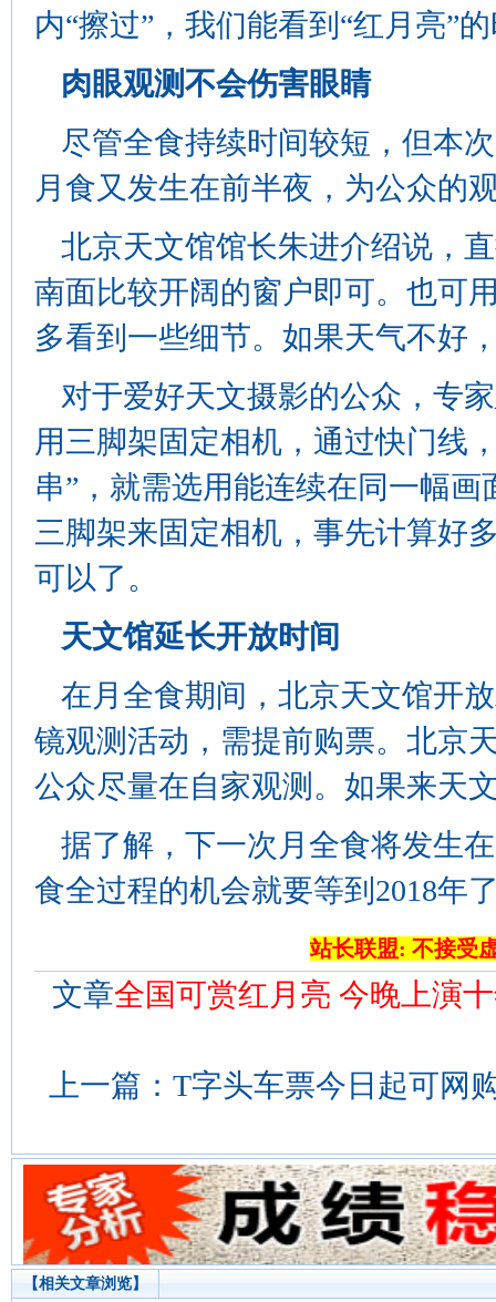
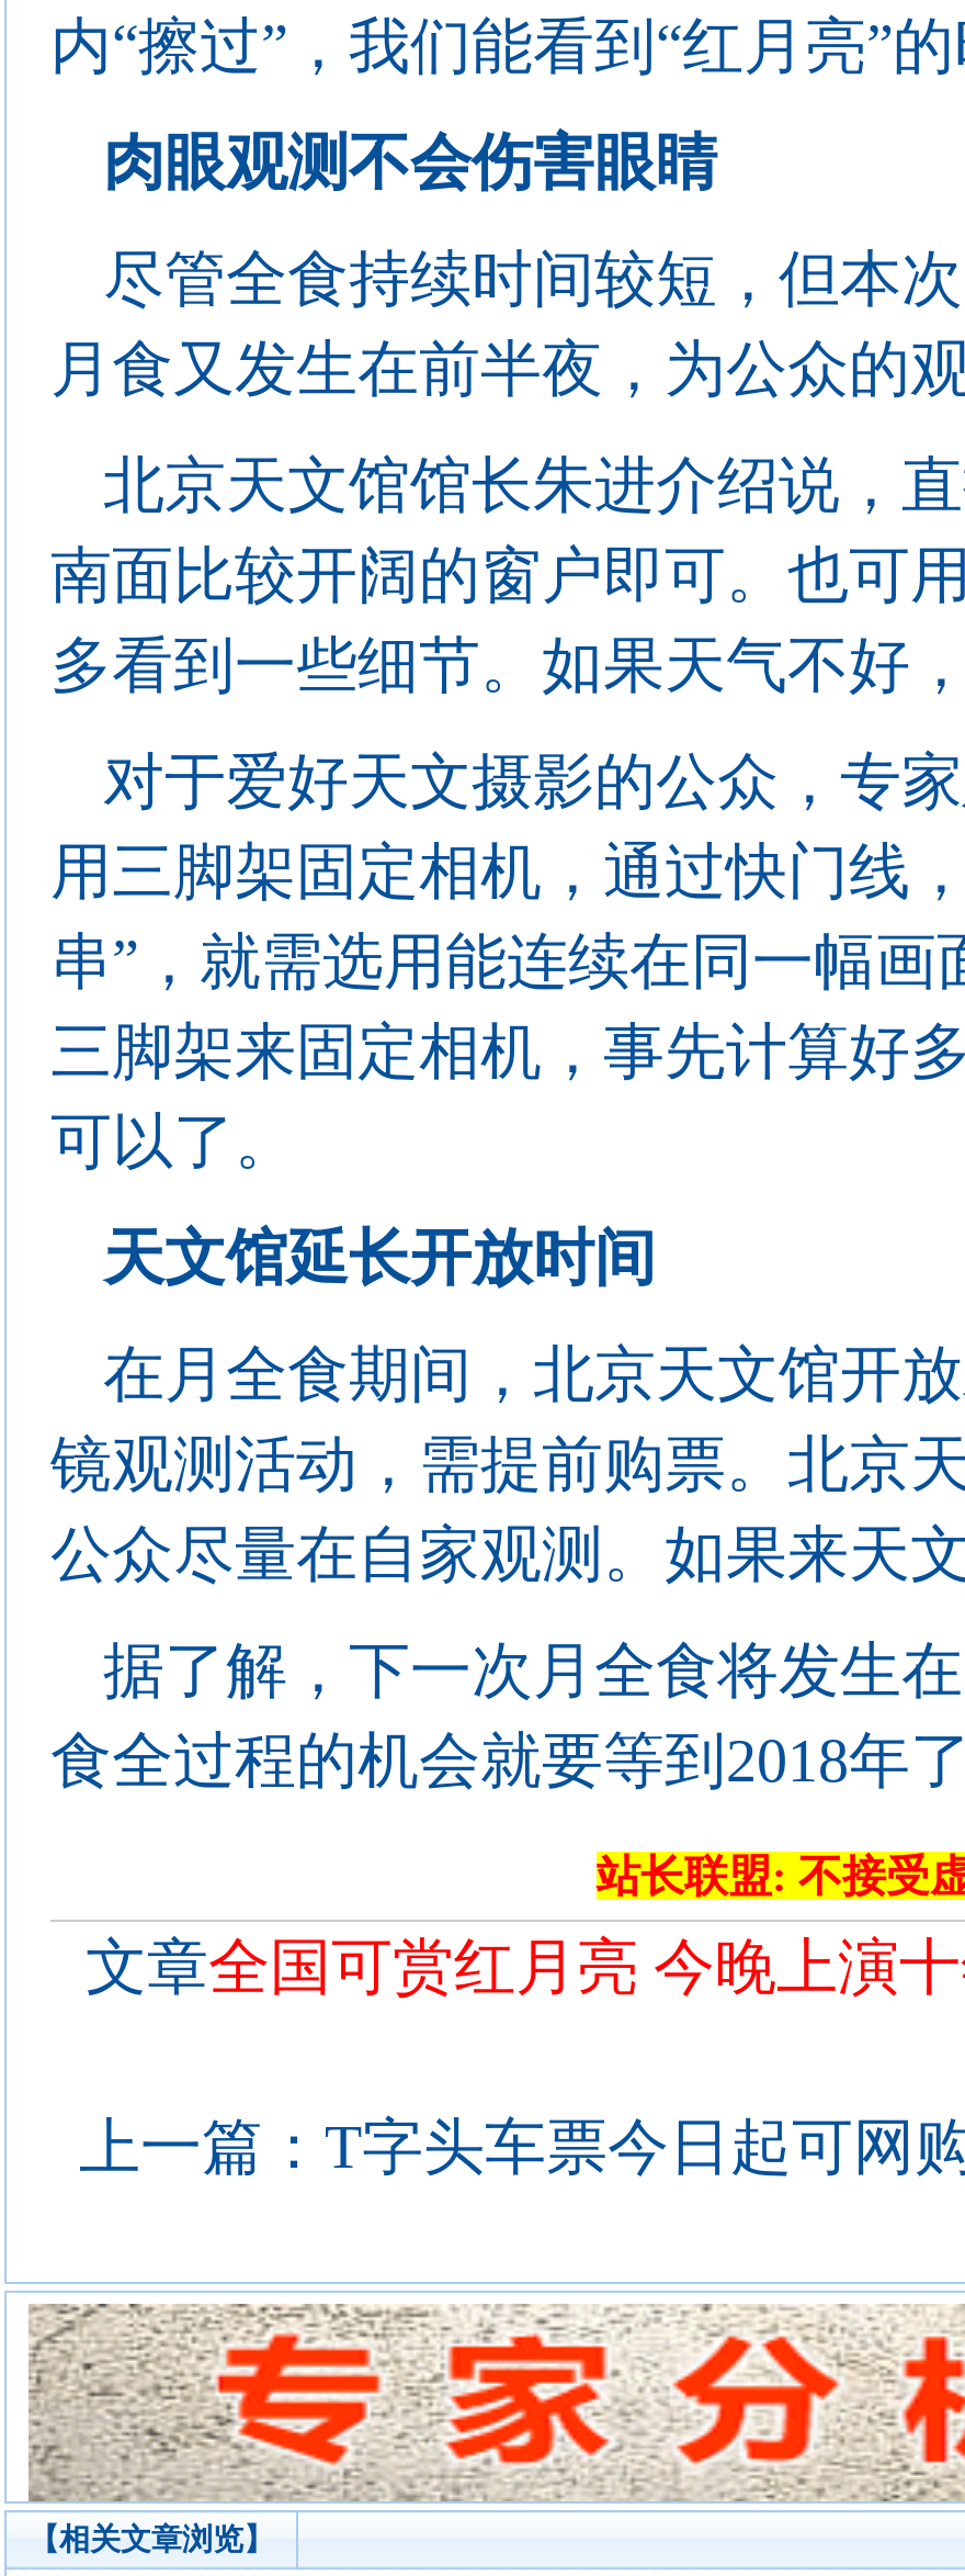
- [image]
+ [image]
